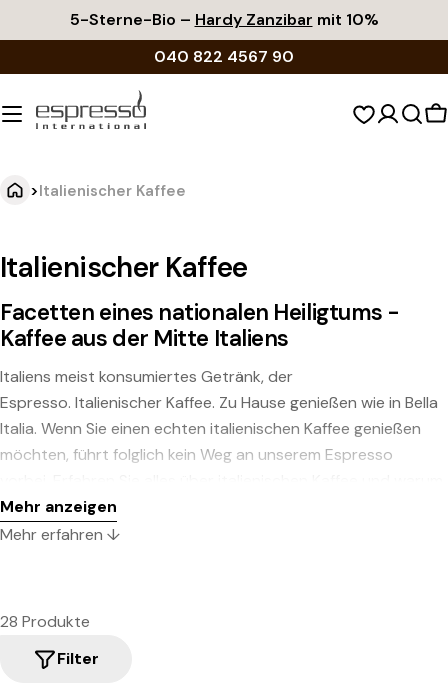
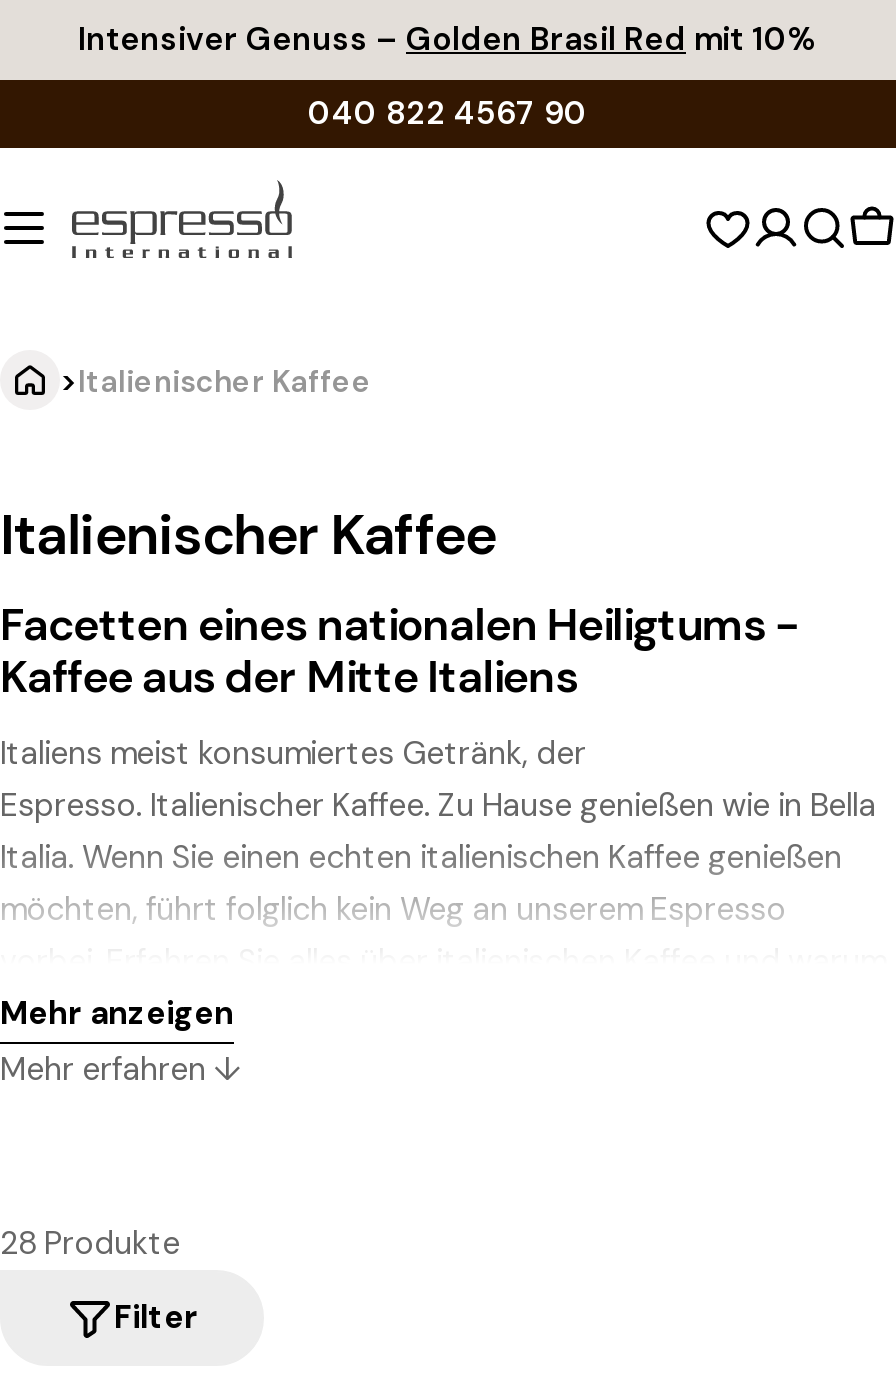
- 5-Sterne-Bio – Hardy Zanzibar mit 10%
+ Intensiver Genuss – Golden Brasil Red mit 10%
